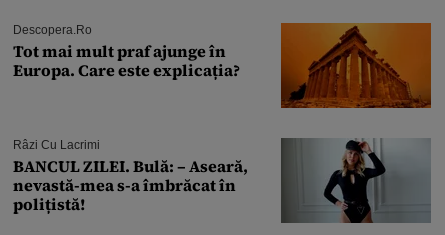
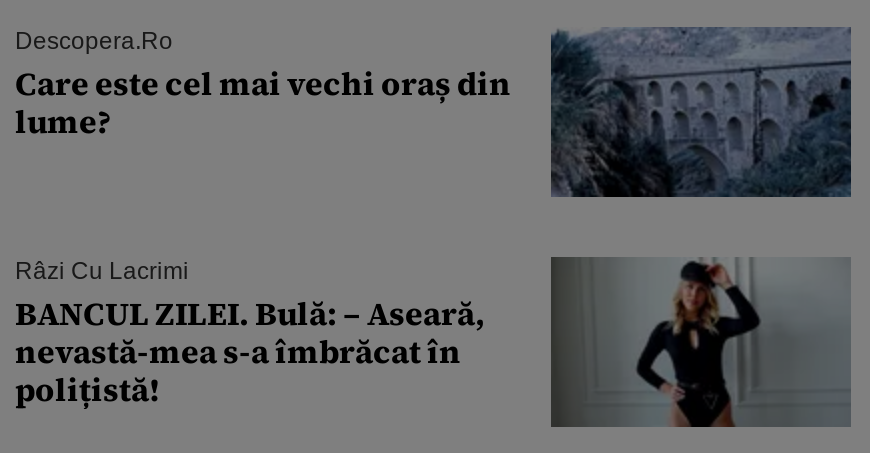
- [image]
- Tot mai mult praf ajunge în
- Europa. Care este explicația?
+ [image]
+ Care este cel mai vechi oraș din
+ lume?
